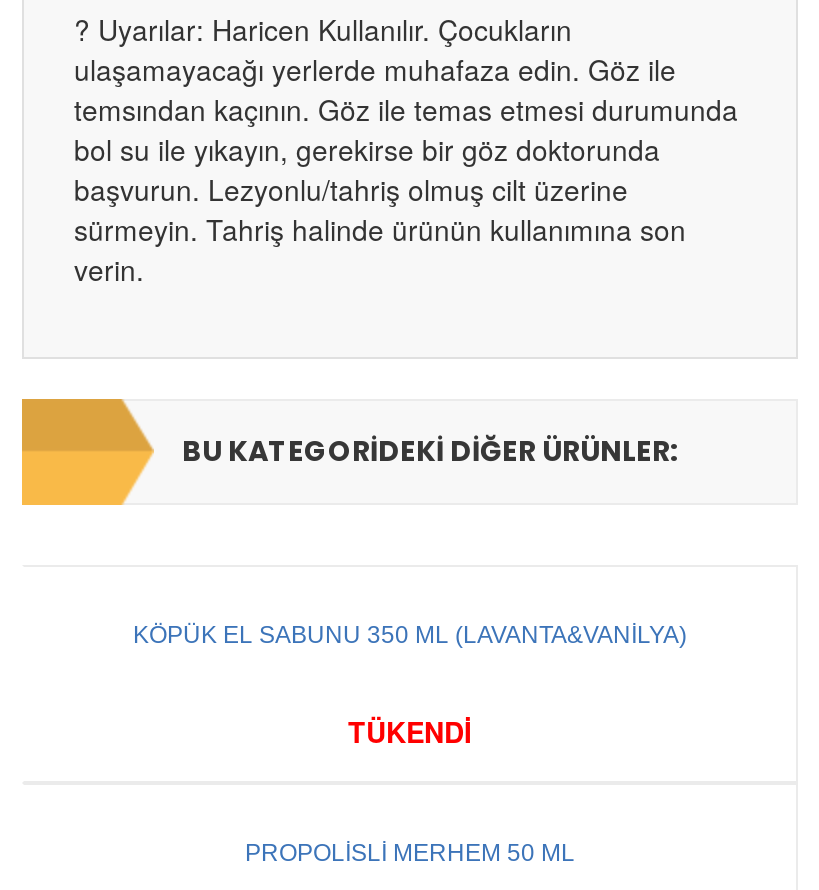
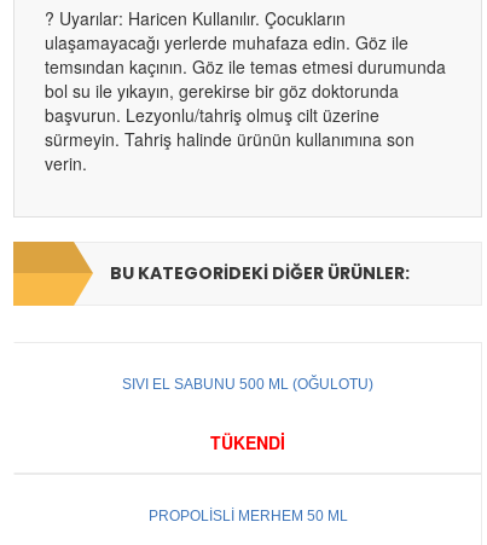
- KÖPÜK EL SABUNU 350 ML (LAVANTA&VANİLYA)
+ SIVI EL SABUNU 500 ML (OĞULOTU)
